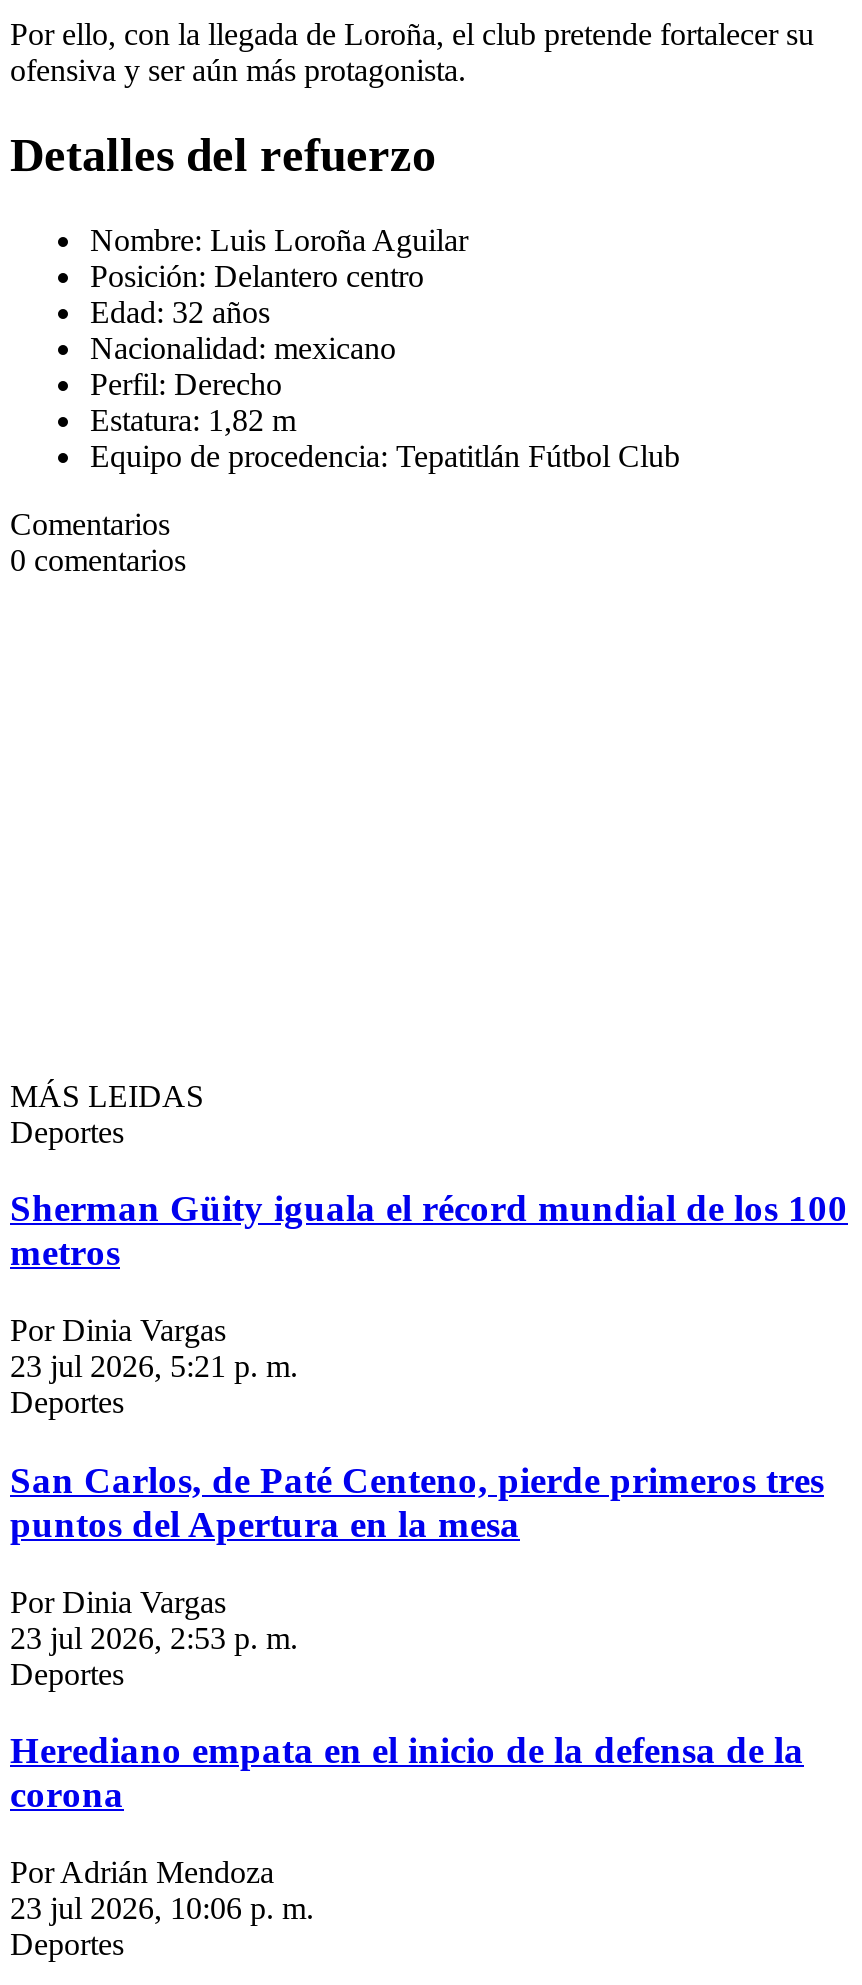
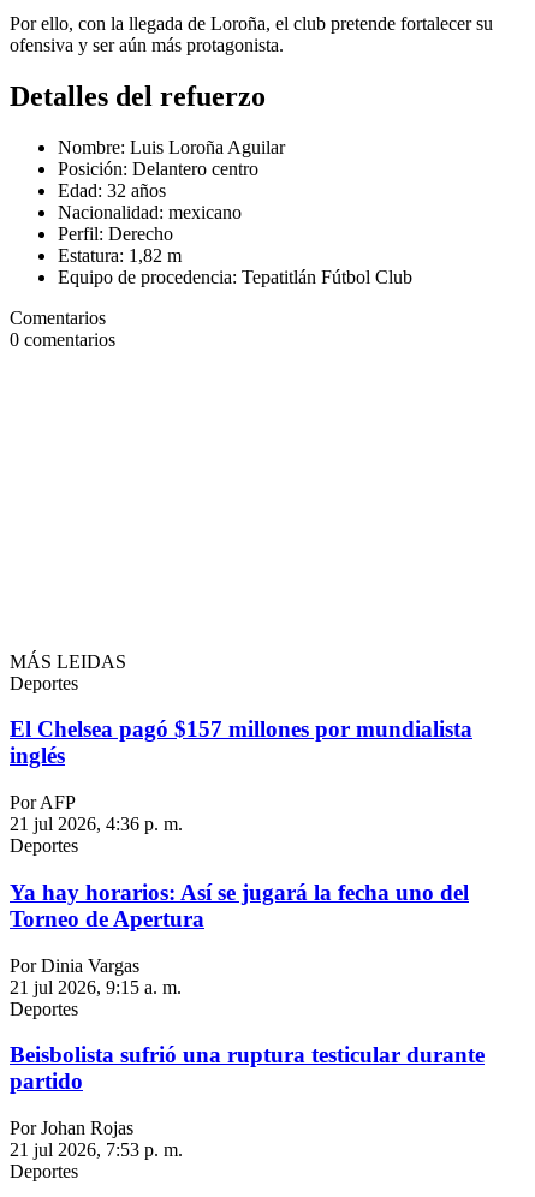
- Sherman Güity iguala el récord mundial de los 100
- metros
+ El Chelsea pagó $157 millones por mundialista
+ inglés

- Por Dinia Vargas
- 23 jul 2026, 5:21 p. m.
+ Por AFP
+ 21 jul 2026, 4:36 p. m.

- San Carlos, de Paté Centeno, pierde primeros tres
- puntos del Apertura en la mesa
+ Ya hay horarios: Así se jugará la fecha uno del
+ Torneo de Apertura

- 23 jul 2026, 2:53 p. m.
+ 21 jul 2026, 9:15 a. m.

- Herediano empata en el inicio de la defensa de la
- corona
+ Beisbolista sufrió una ruptura testicular durante
+ partido

- Por Adrián Mendoza
- 23 jul 2026, 10:06 p. m.
+ Por Johan Rojas
+ 21 jul 2026, 7:53 p. m.
